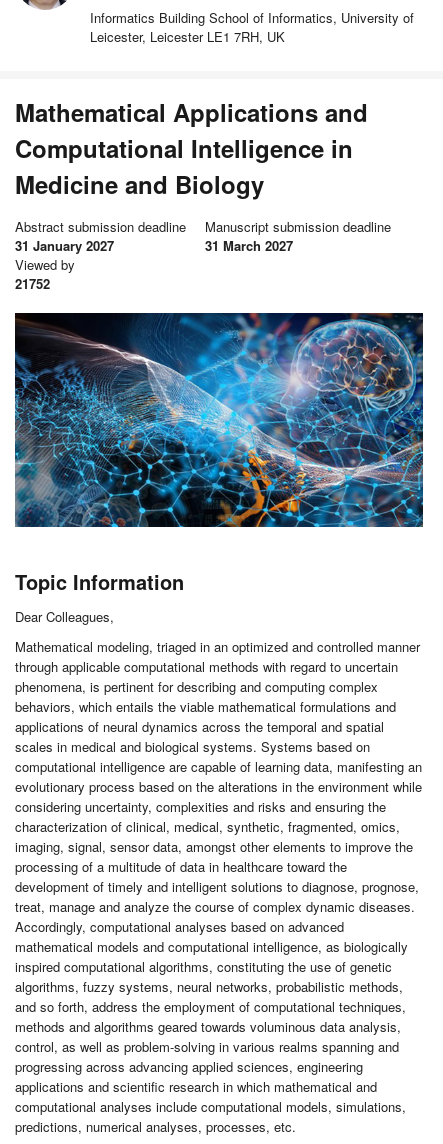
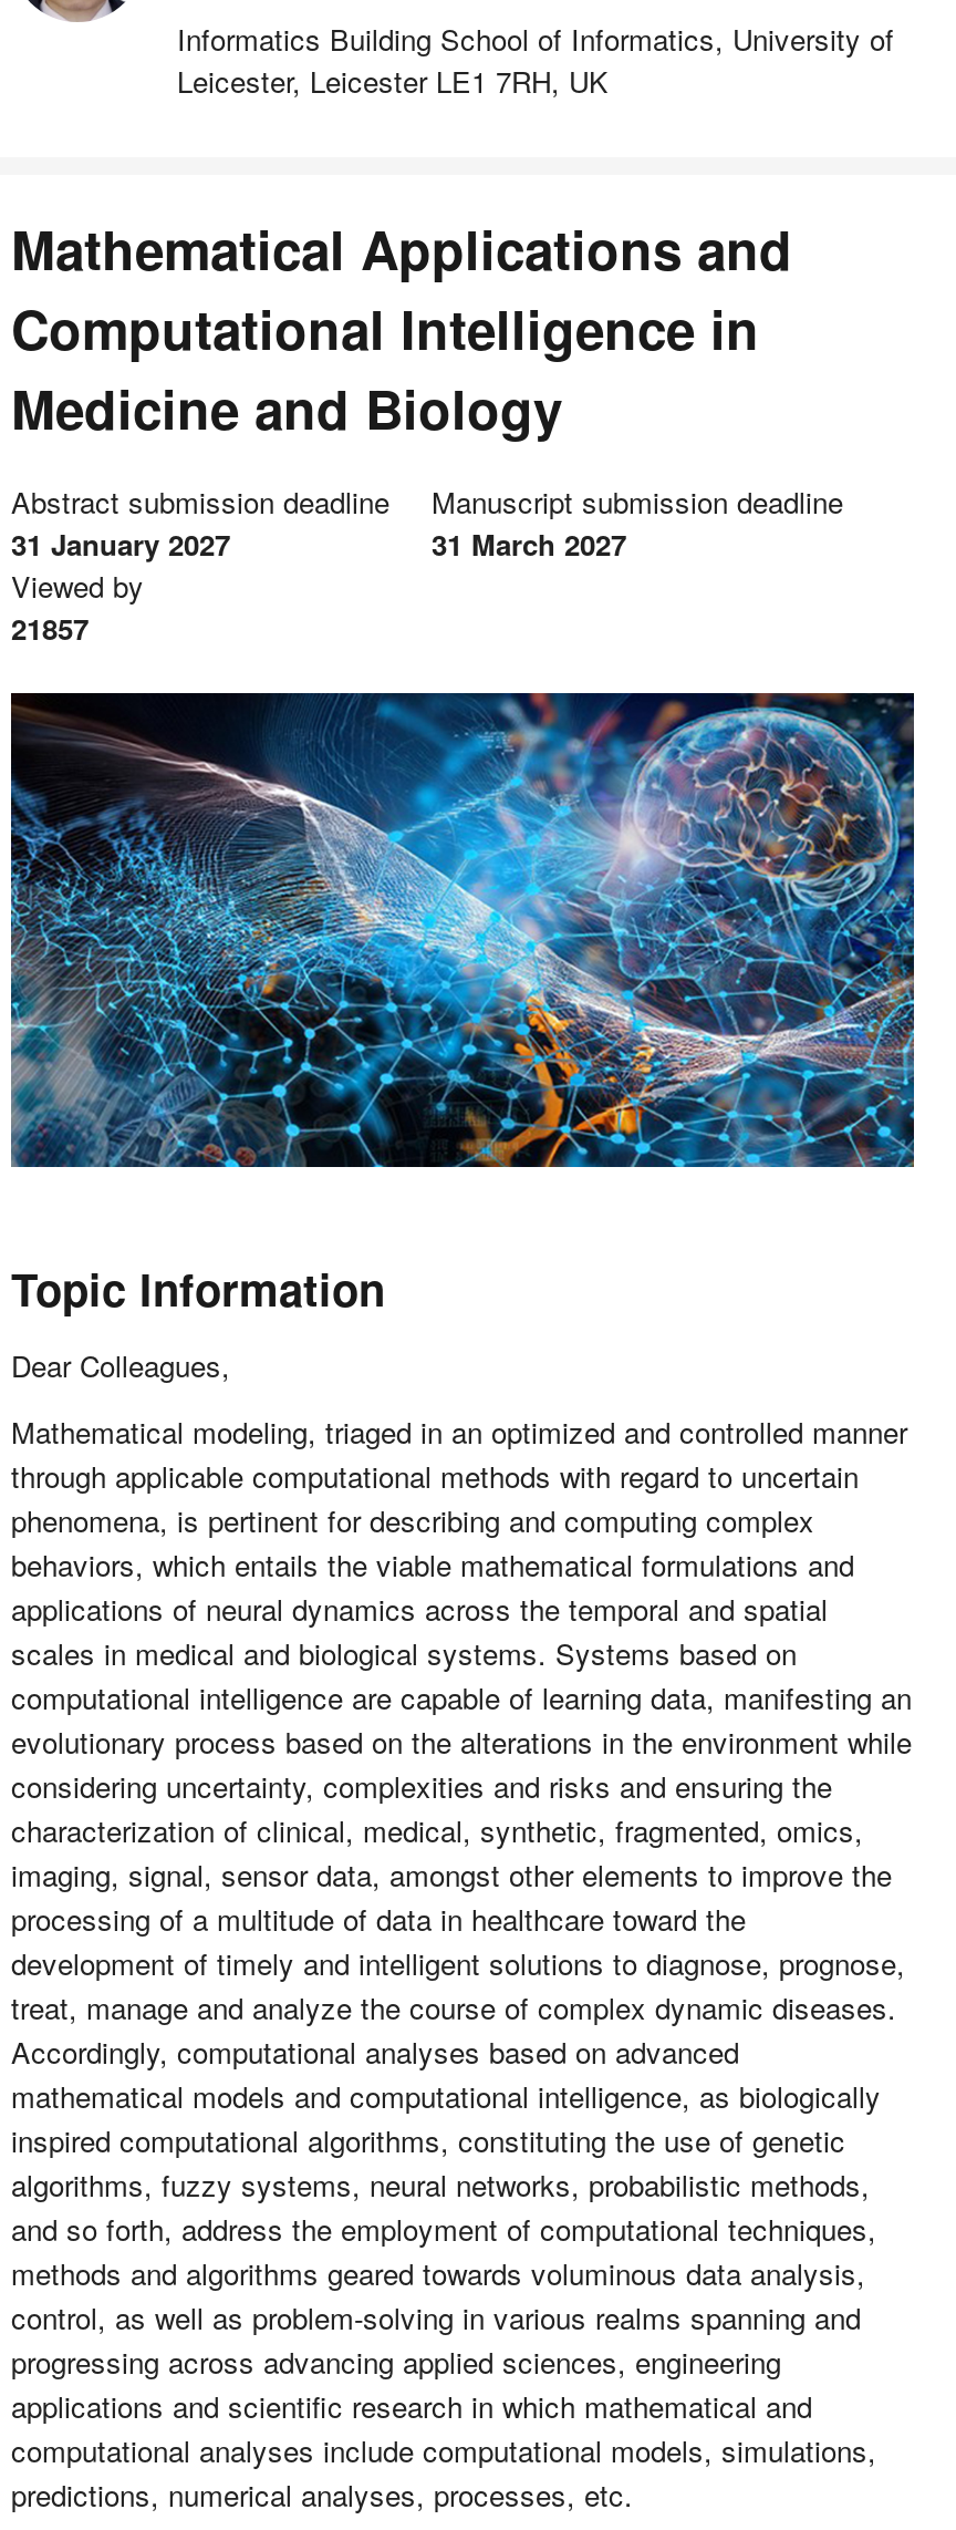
- 21752
+ 21857
